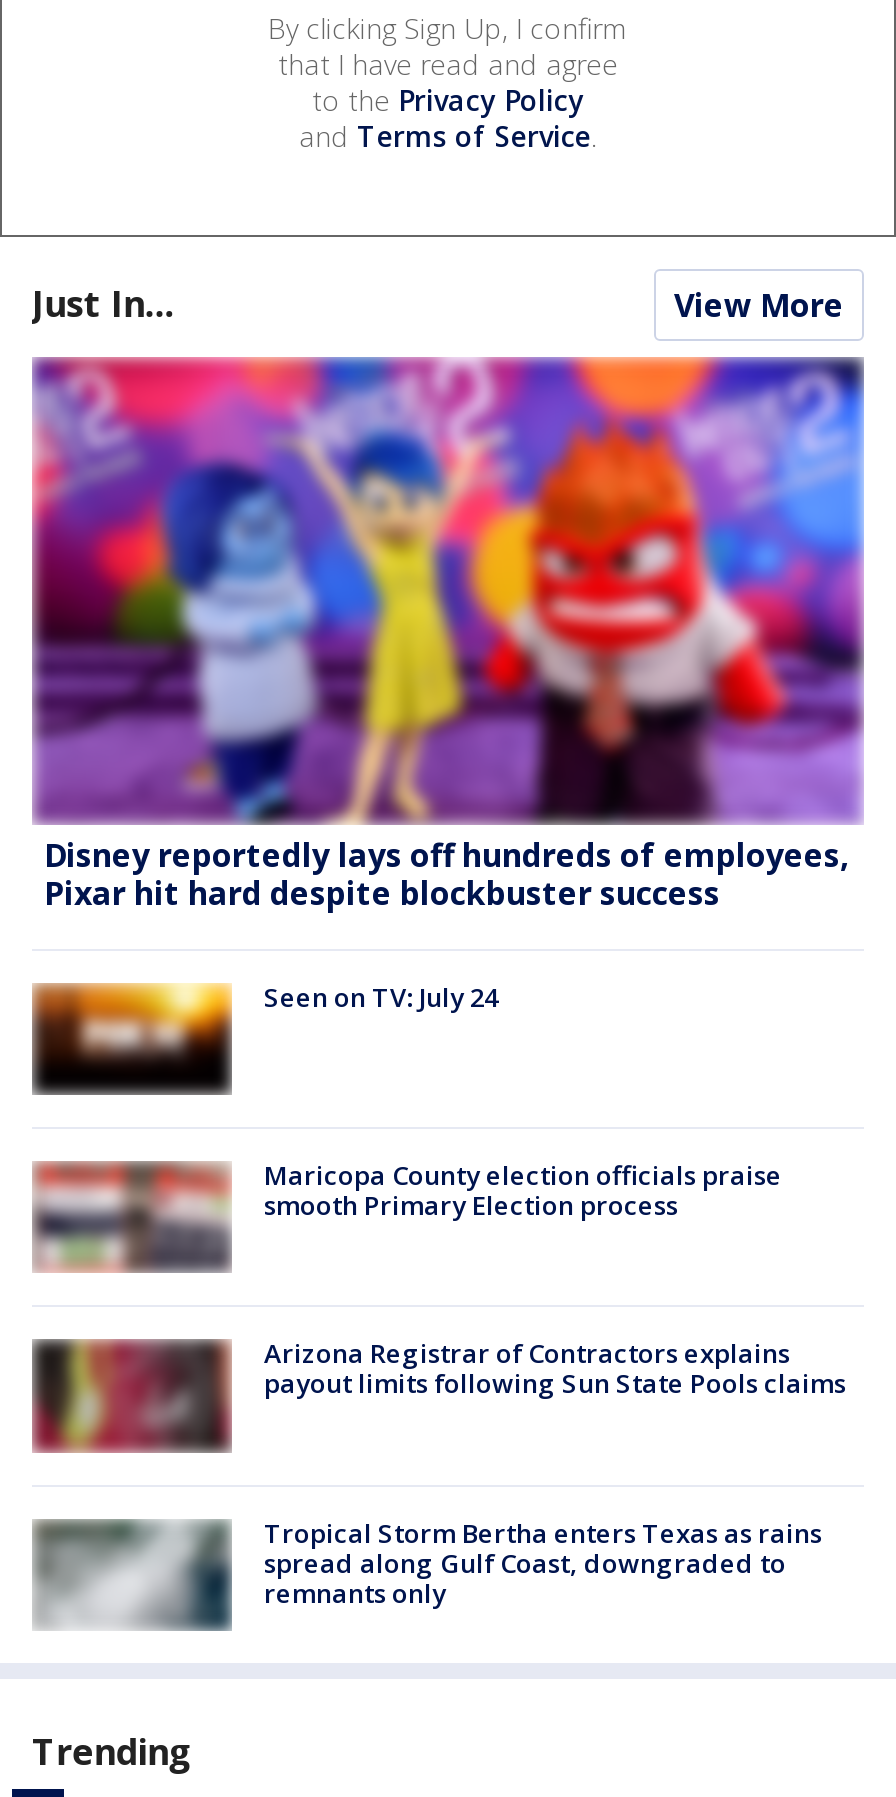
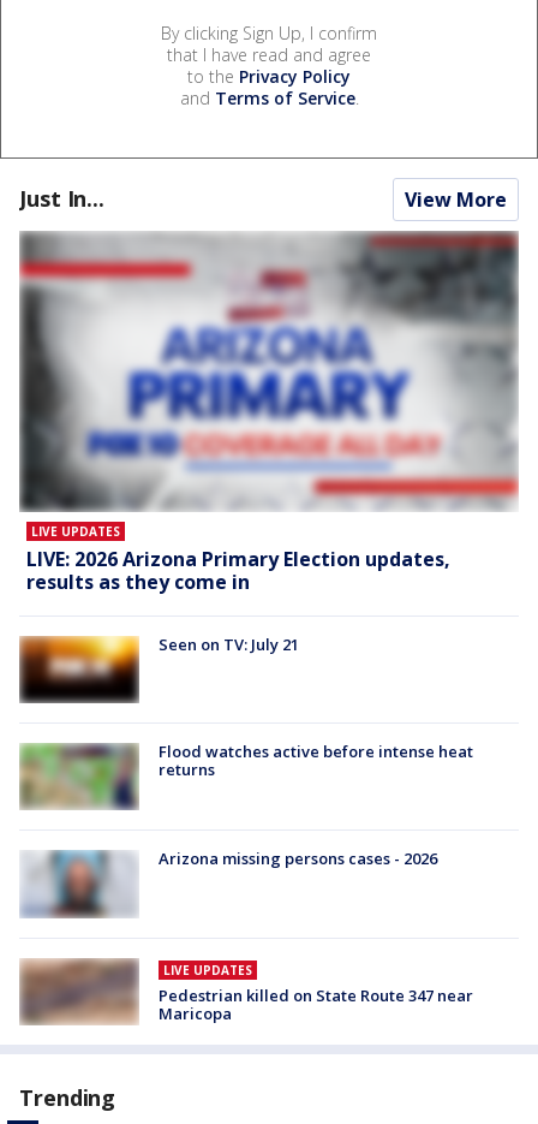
- [image]
- Disney reportedly lays off hundreds of employees,
- Pixar hit hard despite blockbuster success
+ [image]
+ LIVE UPDATES
+ LIVE: 2026 Arizona Primary Election updates,
+ results as they come in

- Seen on TV: July 24
+ Seen on TV: July 21

- [image]
- Maricopa County election officials praise
- smooth Primary Election process
+ [image]
+ Flood watches active before intense heat
+ returns

- [image]
- Arizona Registrar of Contractors explains
- payout limits following Sun State Pools claims
+ [image]
+ Arizona missing persons cases - 2026

- [image]
- Tropical Storm Bertha enters Texas as rains
- spread along Gulf Coast, downgraded to
- remnants only
+ [image]
+ LIVE UPDATES
+ Pedestrian killed on State Route 347 near
+ Maricopa
